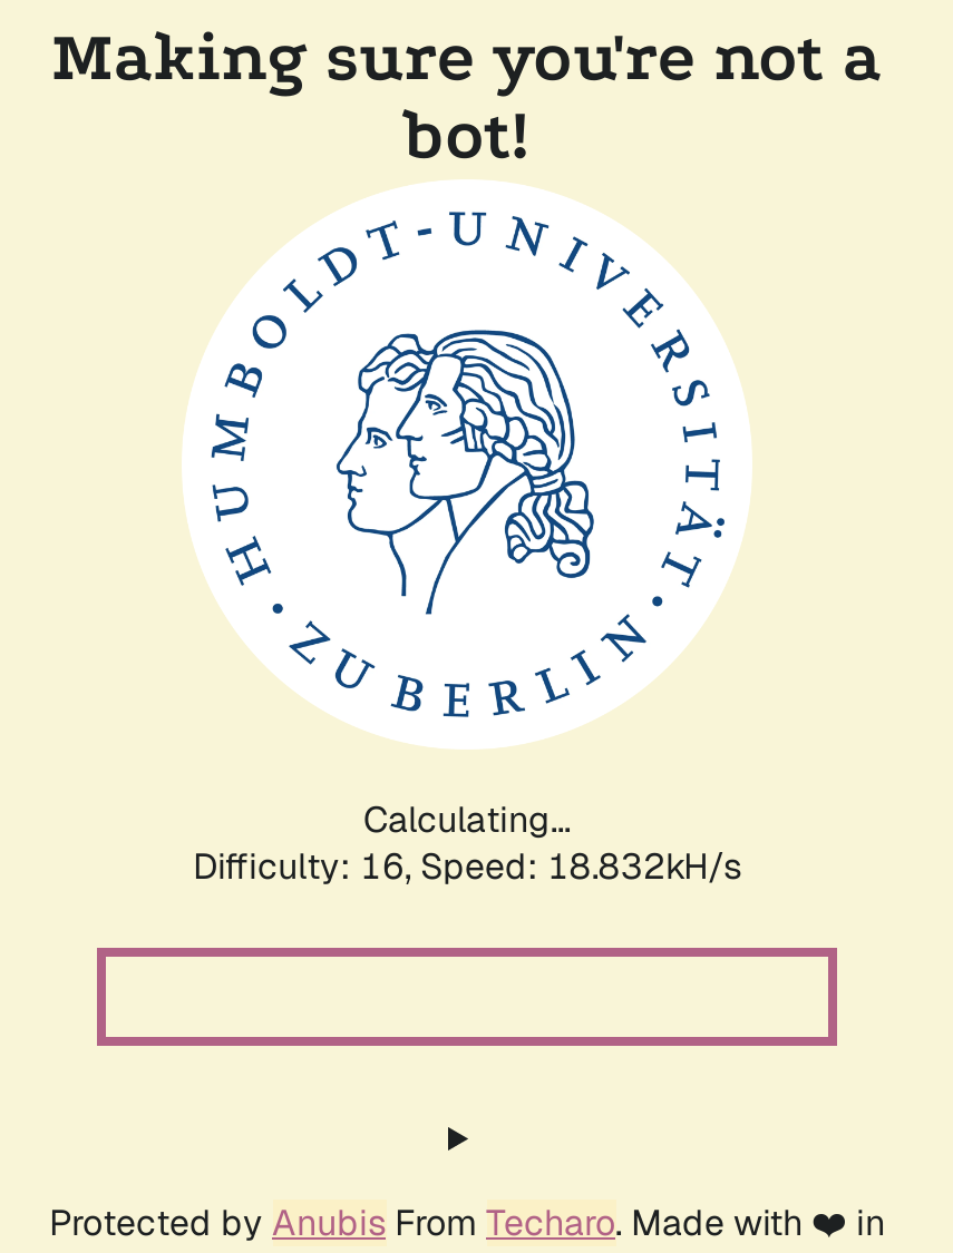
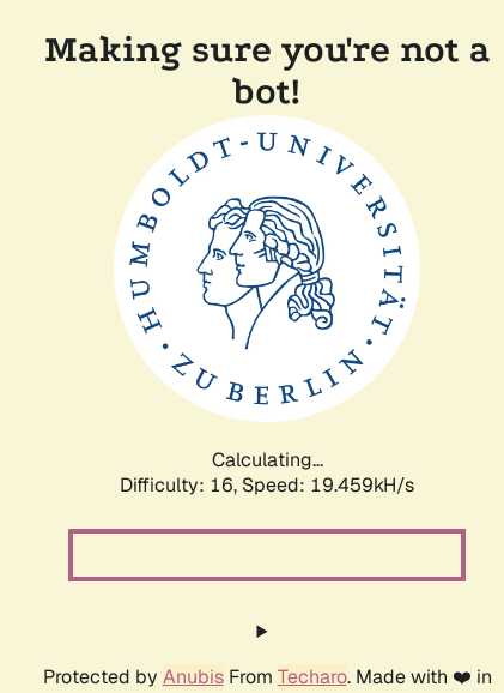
- Difficulty: 16, Speed: 18.832kH/s
+ Difficulty: 16, Speed: 19.459kH/s
